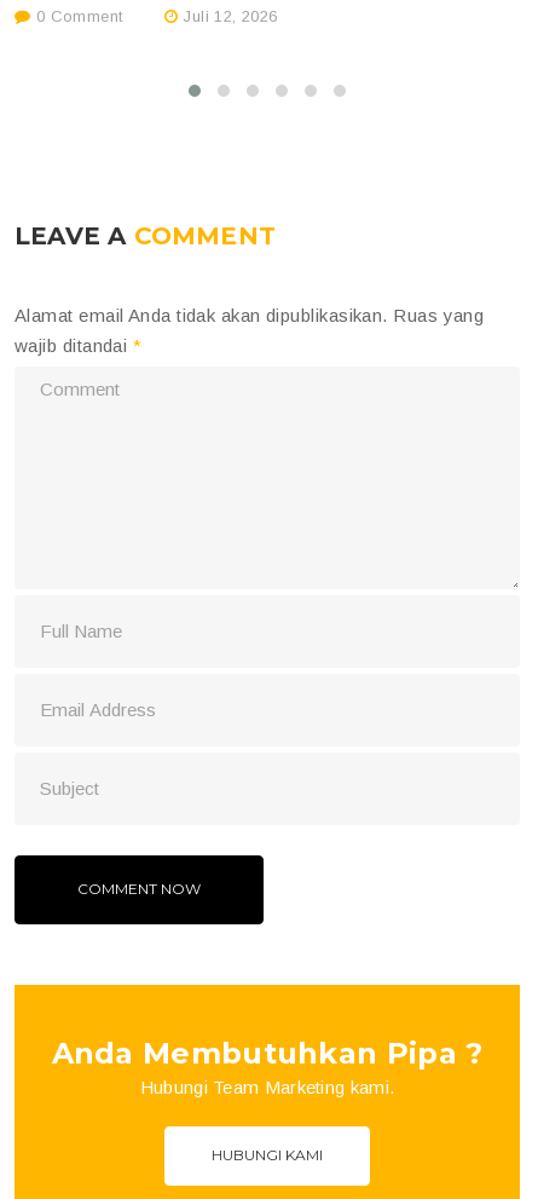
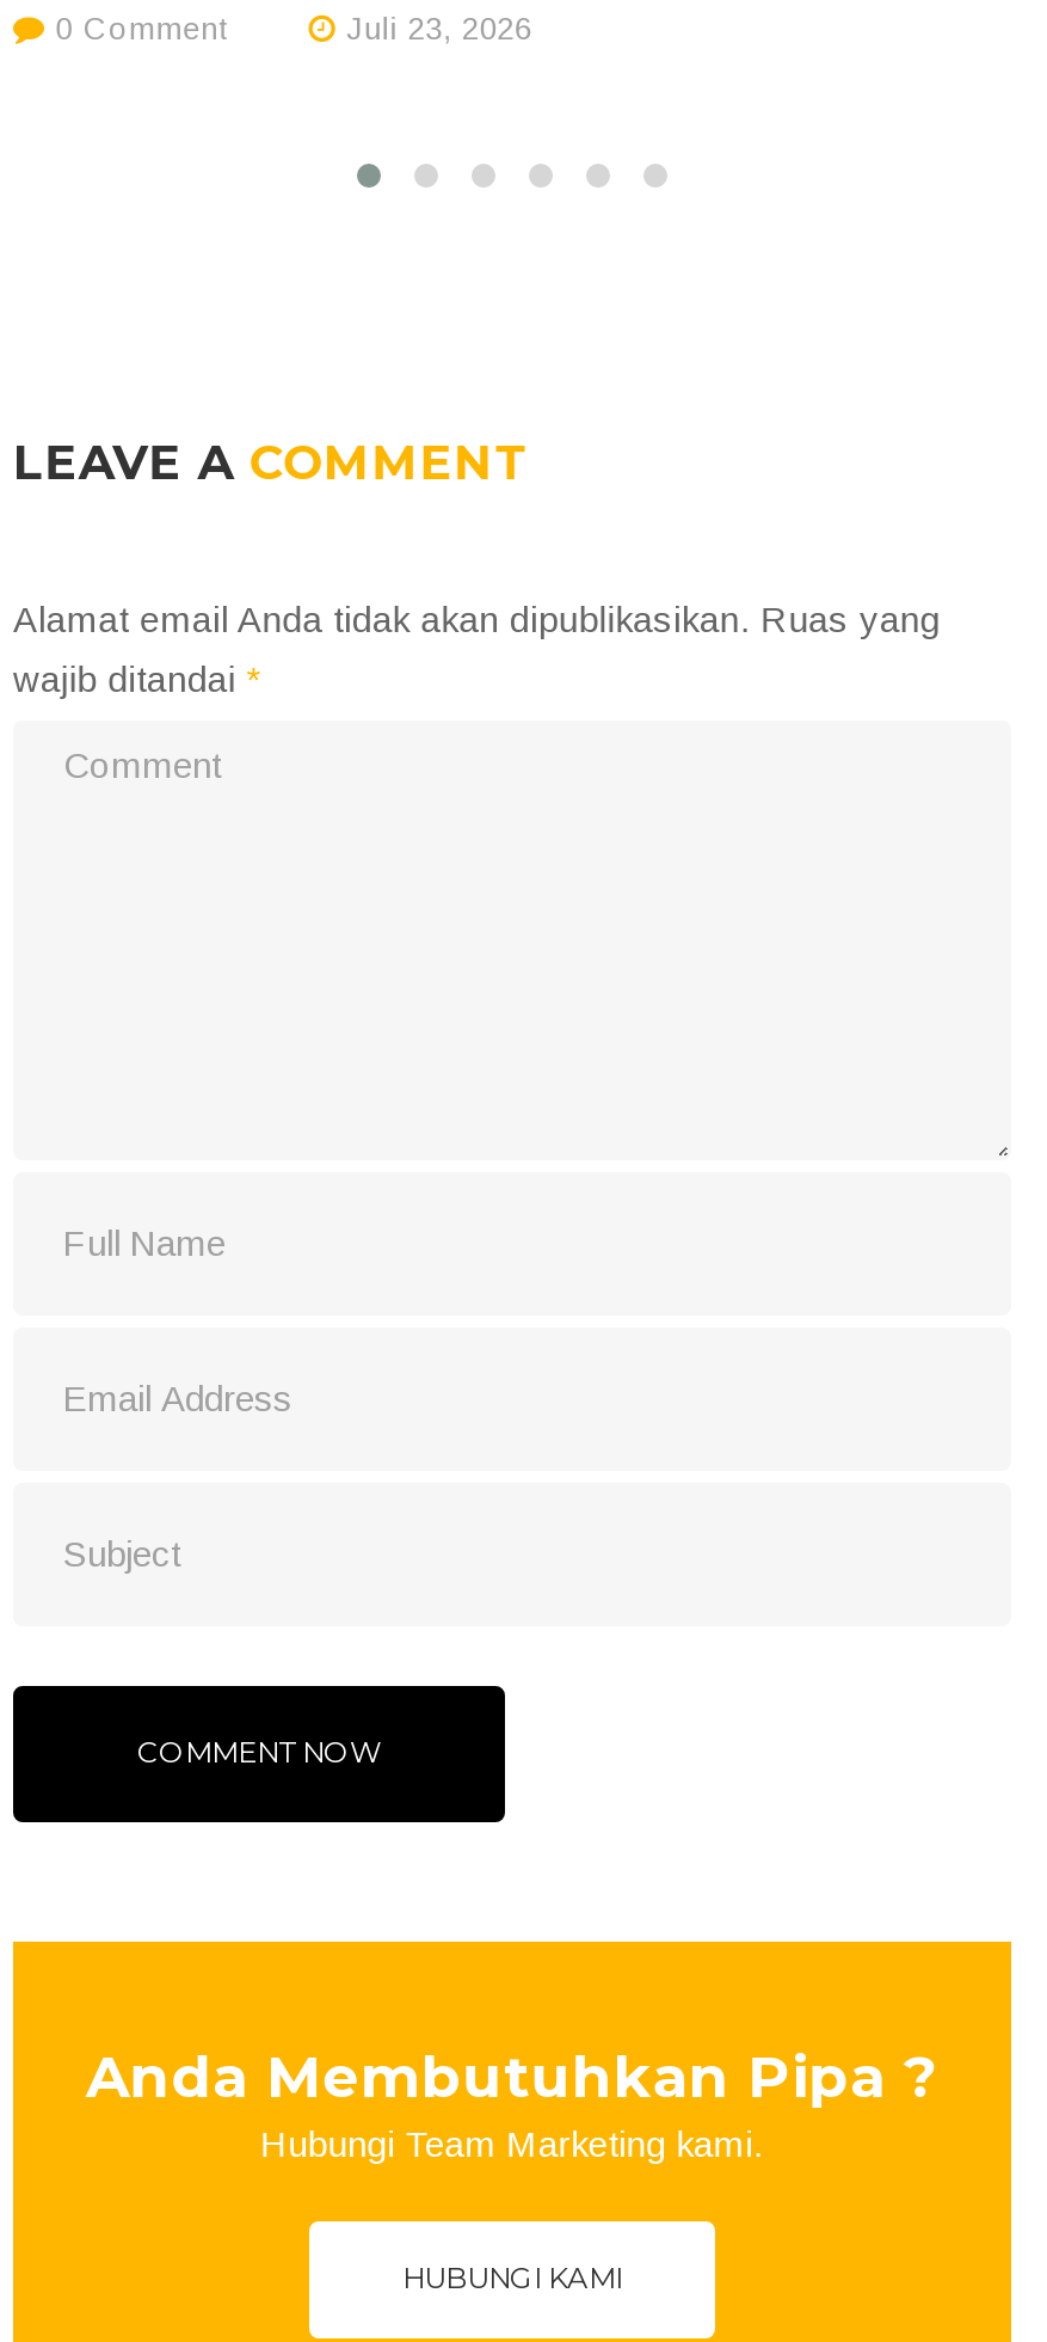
- Juli 12, 2026
+ Juli 23, 2026
